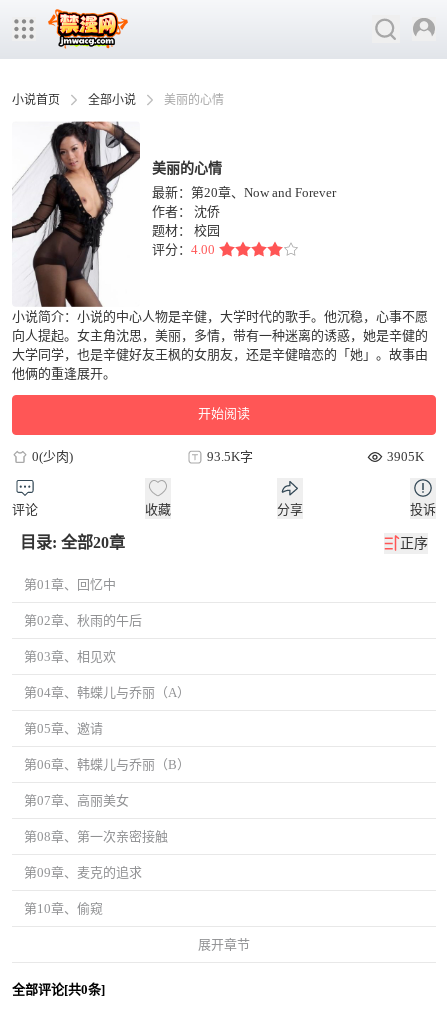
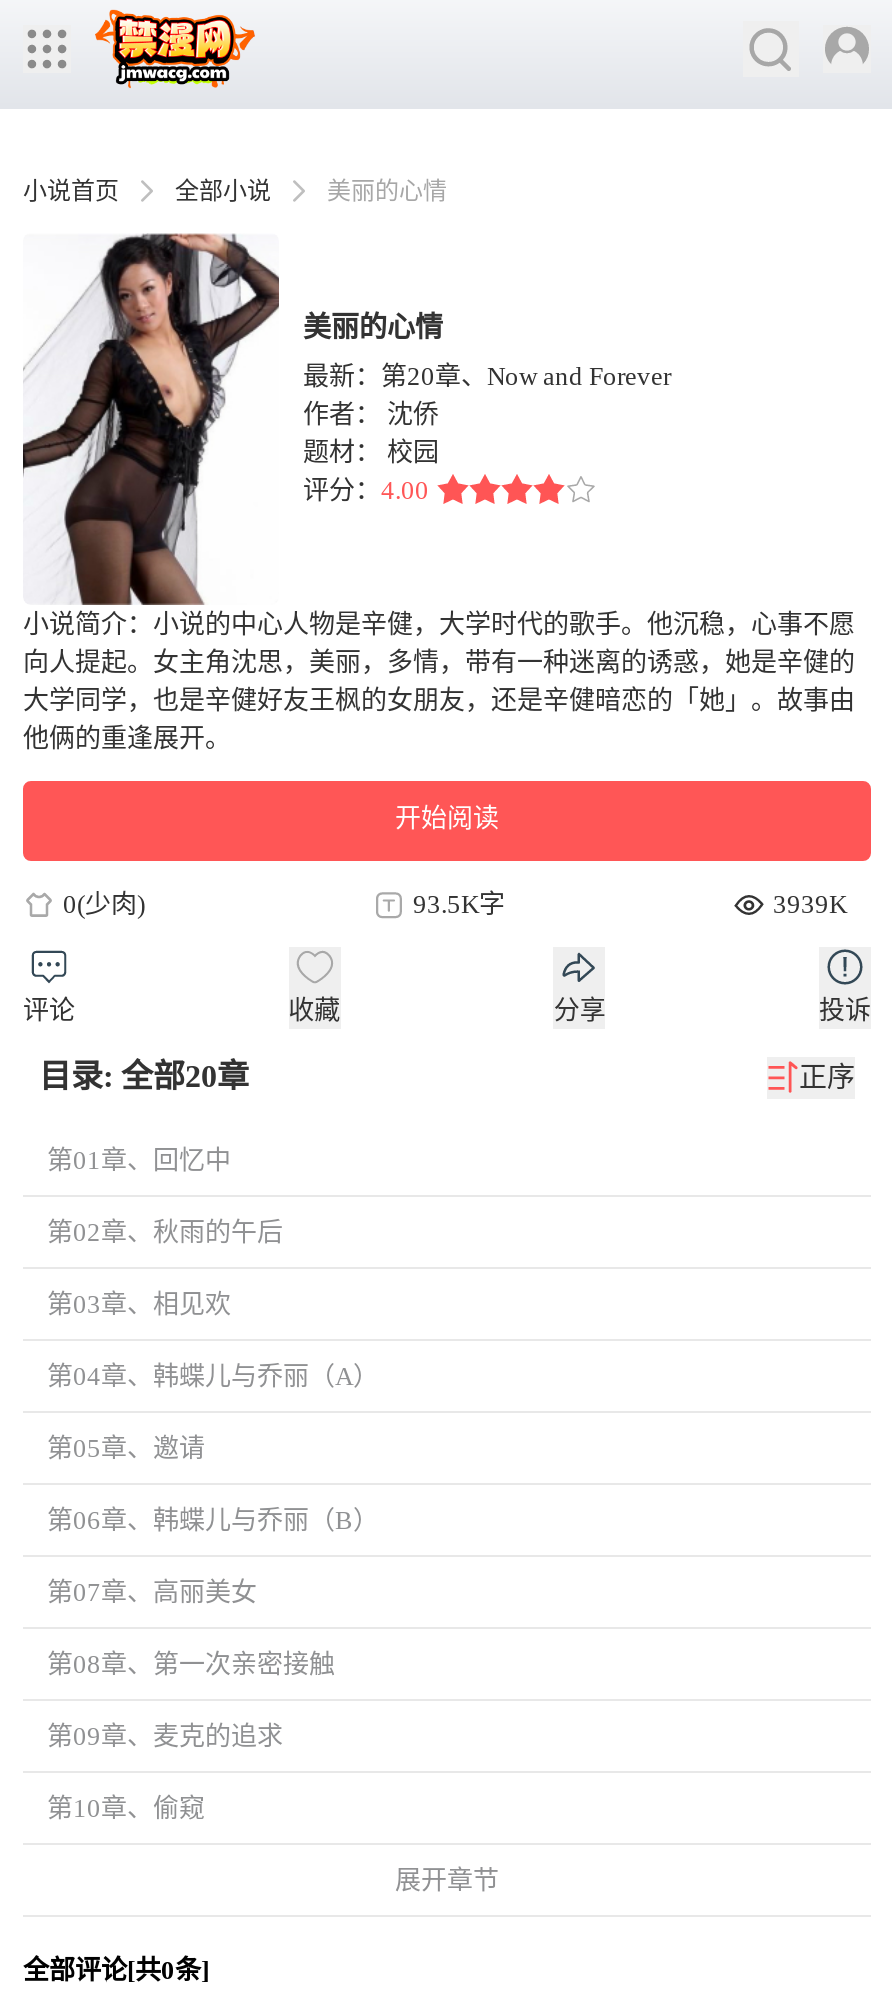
- 3905K
+ 3939K
